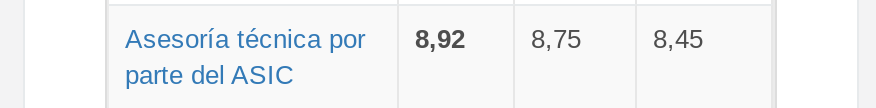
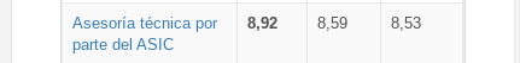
- 8,75
- 8,45
+ 8,59
+ 8,53
